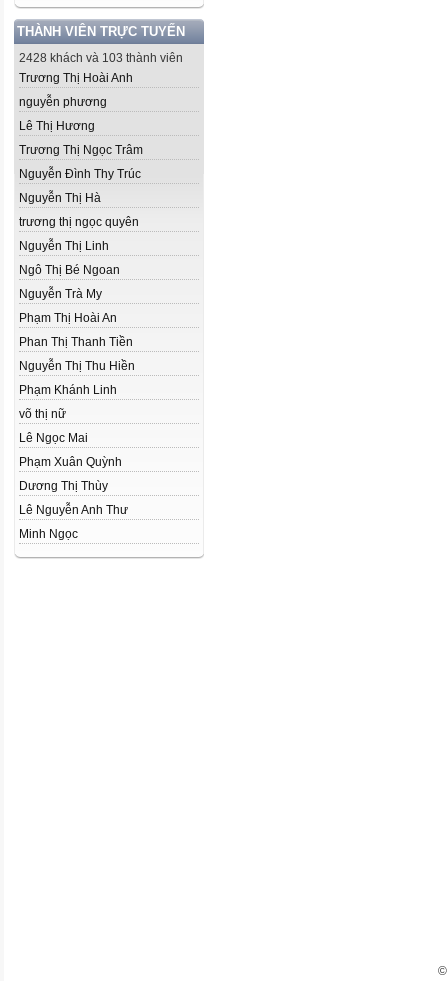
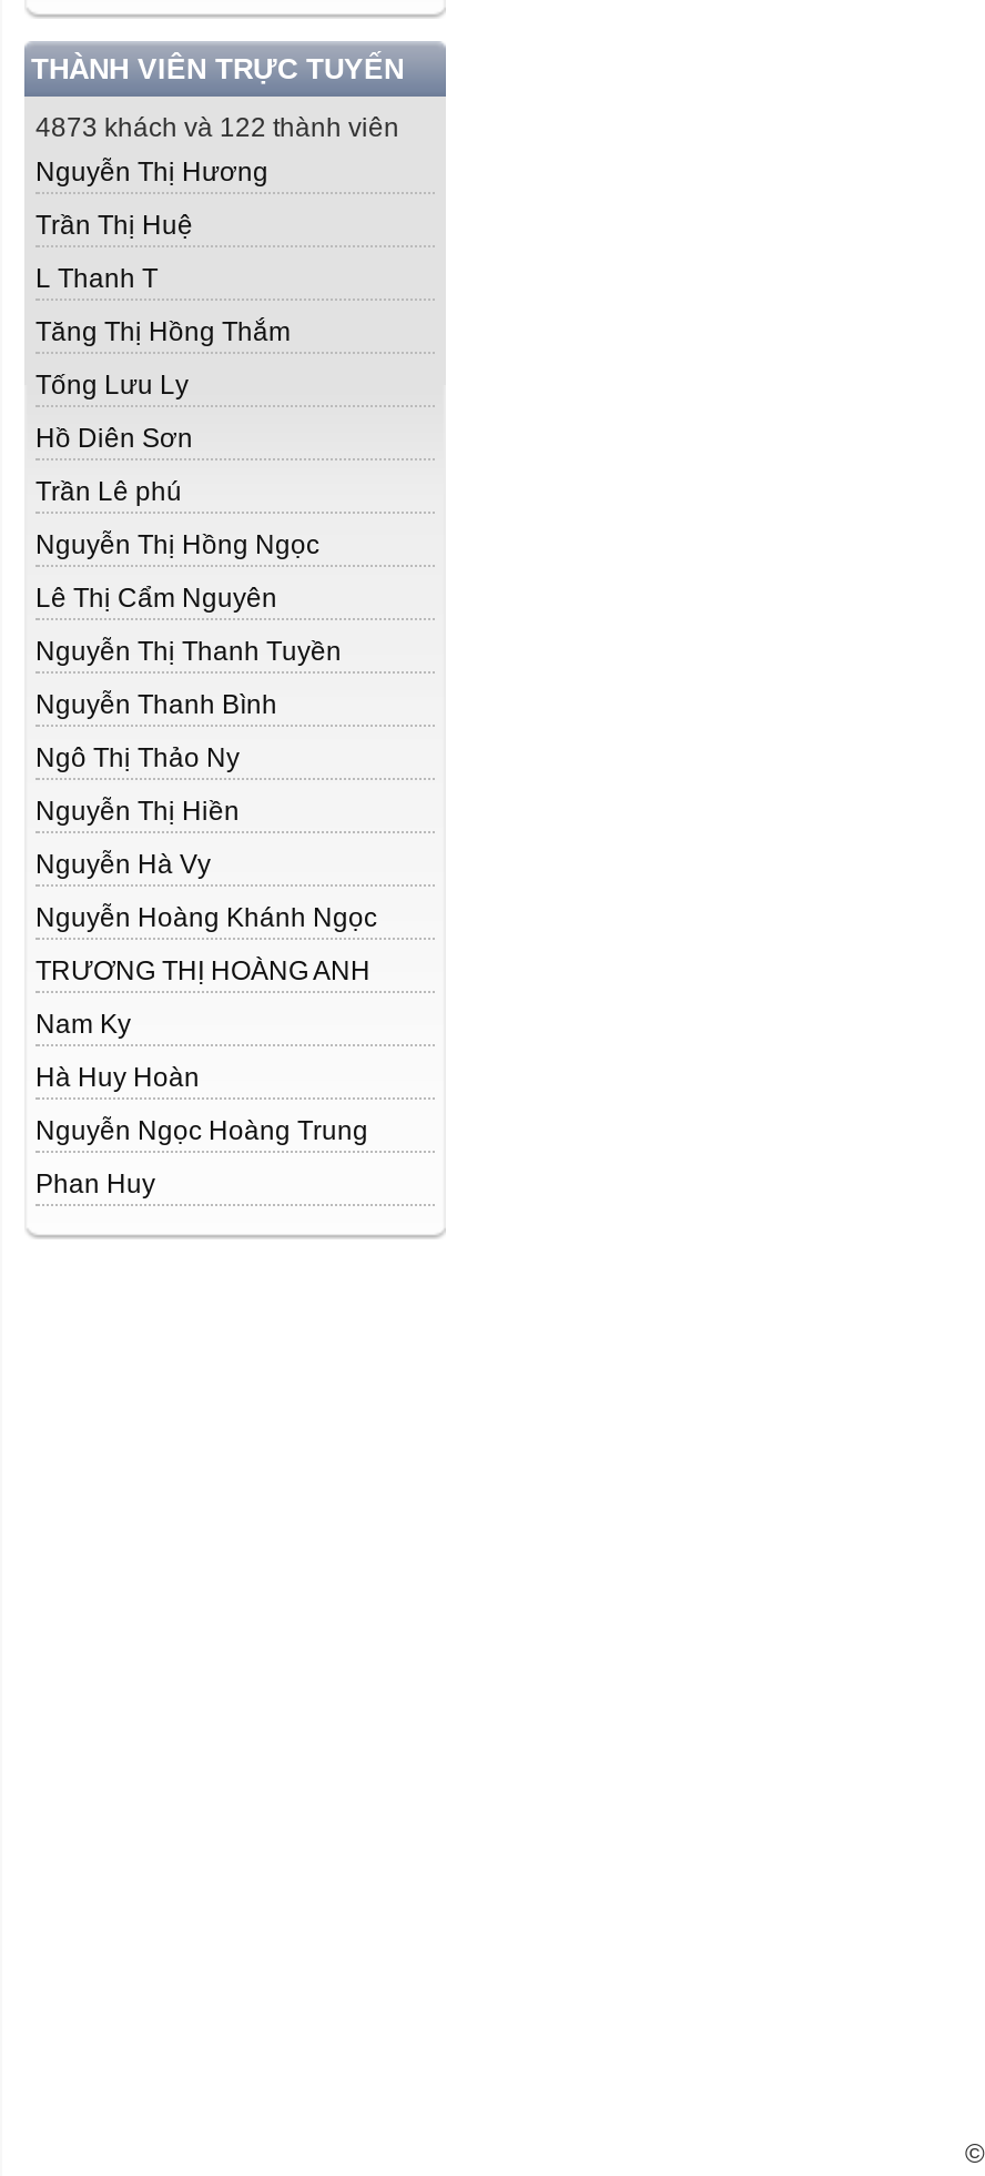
- 2428 khách và 103 thành viên
- Trương Thị Hoài Anh
+ 4873 khách và 122 thành viên
+ Nguyễn Thị Hương

- nguyễn phương
+ Trần Thị Huệ

- Lê Thị Hương
+ L Thanh T

- Trương Thị Ngọc Trâm
+ Tăng Thị Hồng Thắm

- Nguyễn Đình Thy Trúc
+ Tống Lưu Ly

- Nguyễn Thị Hà
+ Hồ Diên Sơn

- trương thị ngọc quyên
+ Trần Lê phú

- Nguyễn Thị Linh
+ Nguyễn Thị Hồng Ngọc

- Ngô Thị Bé Ngoan
+ Lê Thị Cẩm Nguyên

- Nguyễn Trà My
+ Nguyễn Thị Thanh Tuyền

- Phạm Thị Hoài An
+ Nguyễn Thanh Bình

- Phan Thị Thanh Tiền
+ Ngô Thị Thảo Ny

- Nguyễn Thị Thu Hiền
+ Nguyễn Thị Hiền

- Phạm Khánh Linh
+ Nguyễn Hà Vy

- võ thị nữ
+ Nguyễn Hoàng Khánh Ngọc

- Lê Ngọc Mai
+ TRƯƠNG THỊ HOÀNG ANH

- Phạm Xuân Quỳnh
+ Nam Ky

- Dương Thị Thùy
+ Hà Huy Hoàn

- Lê Nguyễn Anh Thư
+ Nguyễn Ngọc Hoàng Trung

- Minh Ngọc
+ Phan Huy
